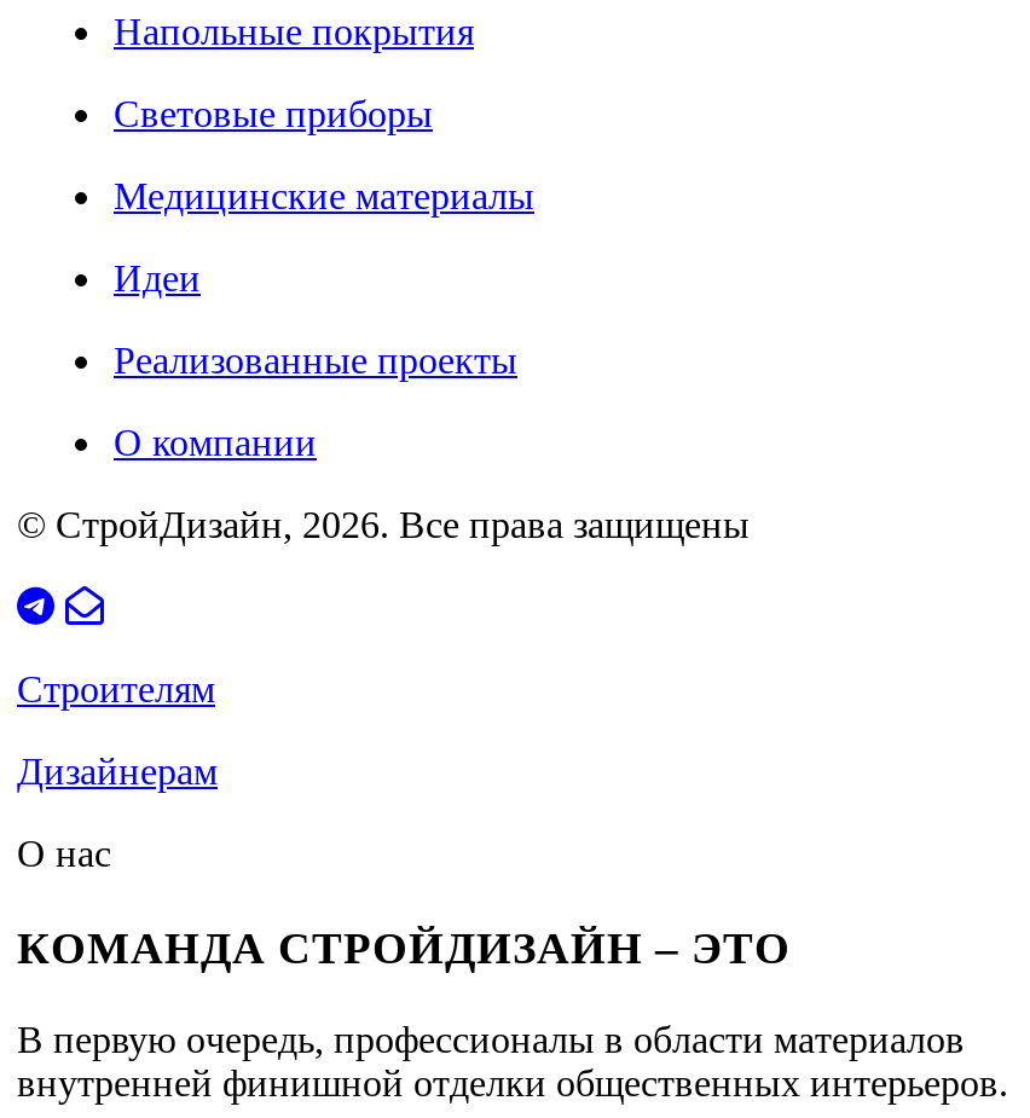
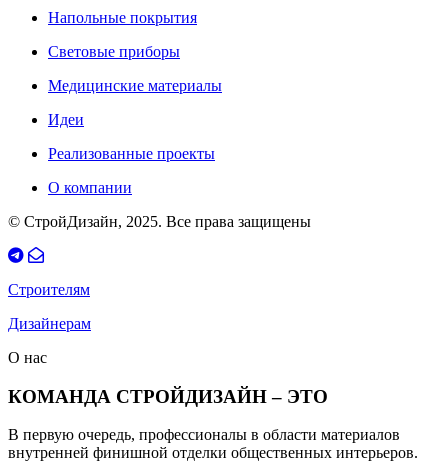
- © СтройДизайн, 2026. Все права защищены
+ © СтройДизайн, 2025. Все права защищены
